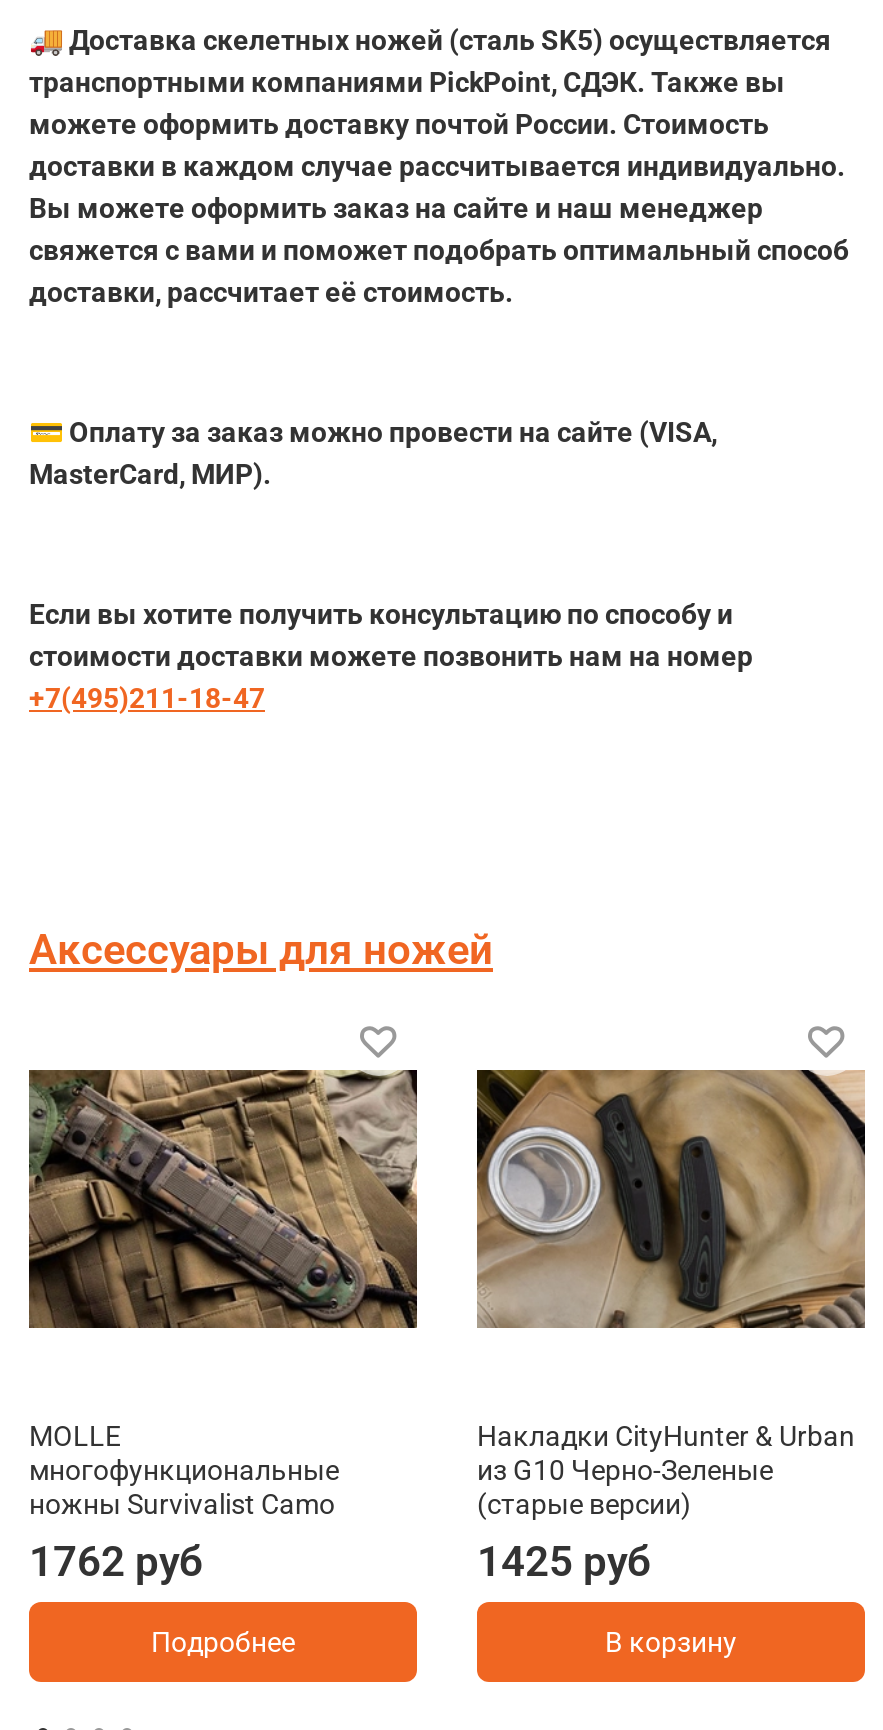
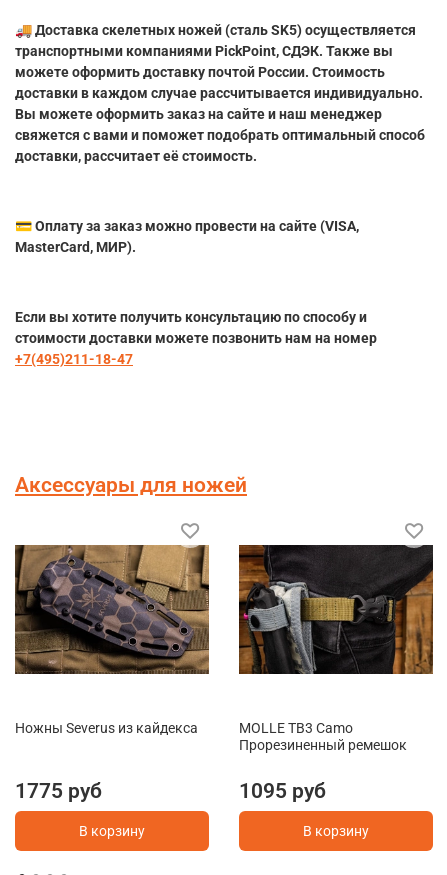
- [image]
+ [image]

- [image]
+ [image]

- MOLLE
- многофункциональные
- ножны Survivalist Camo
- 1762 руб
- Подробнее
+ Ножны Severus из кайдекса
+ 1775 руб
+ В корзину

- Накладки CityHunter & Urban
- из G10 Черно-Зеленые
- (старые версии)
- 1425 руб
+ MOLLE TB3 Camo
+ Прорезиненный ремешок
+ 1095 руб
